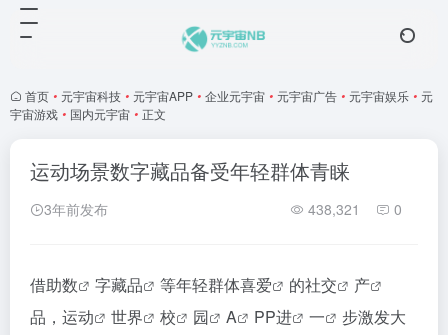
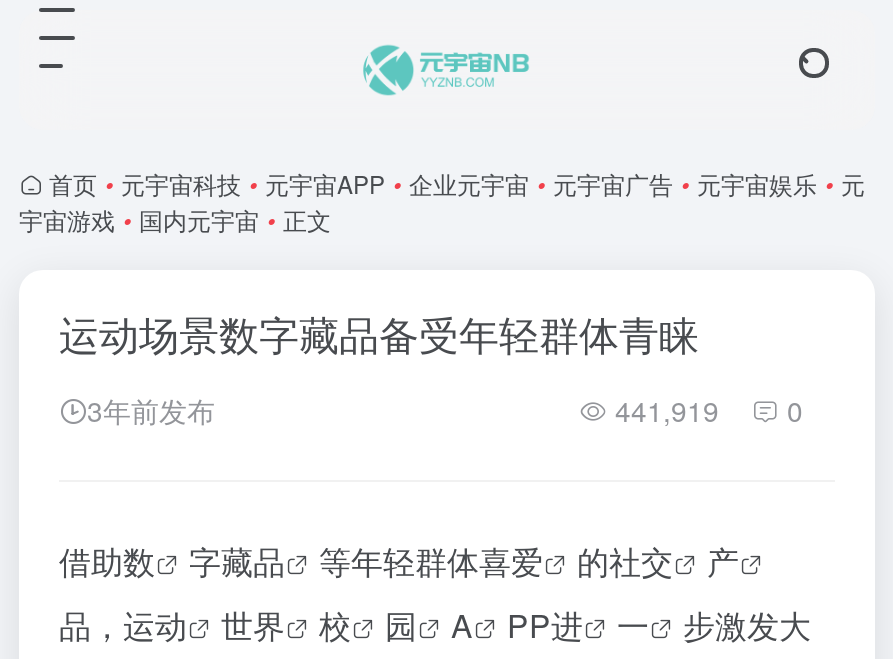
- 438,321 0
+ 441,919 0
